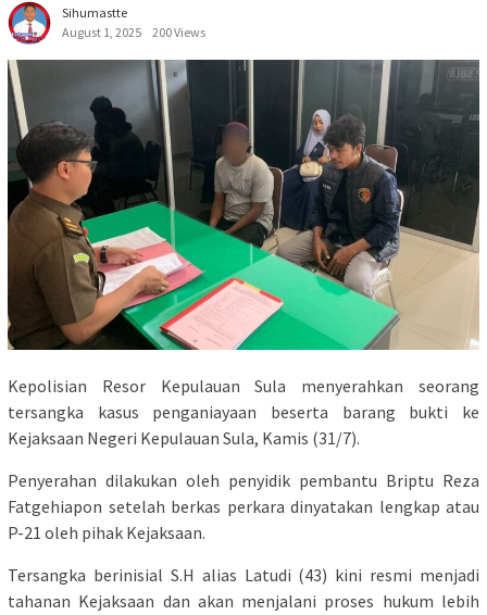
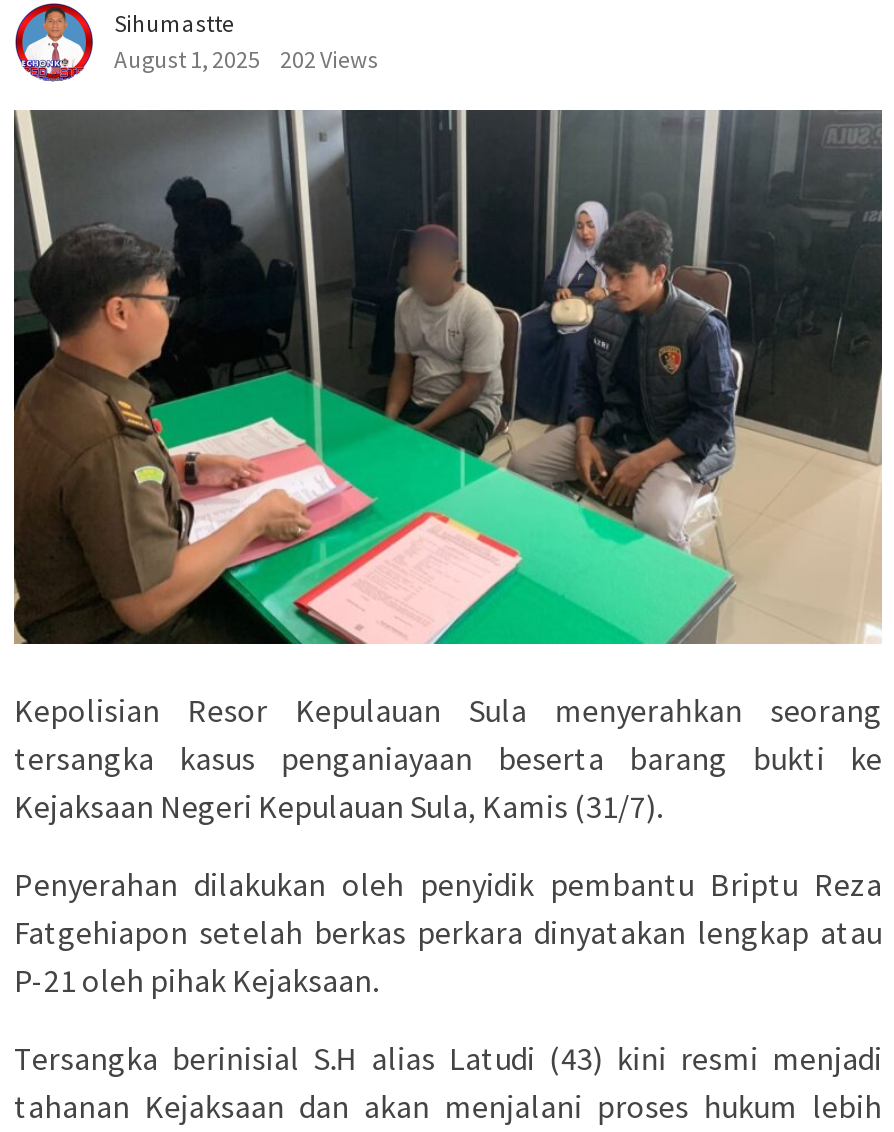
- August 1, 2025 200 Views
+ August 1, 2025 202 Views
